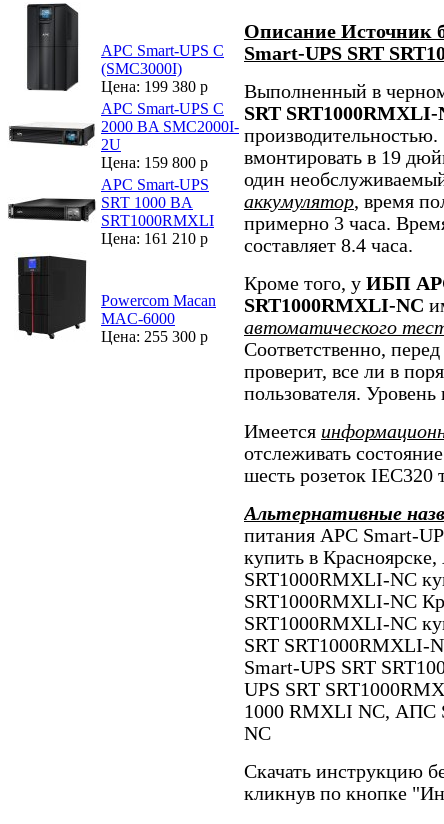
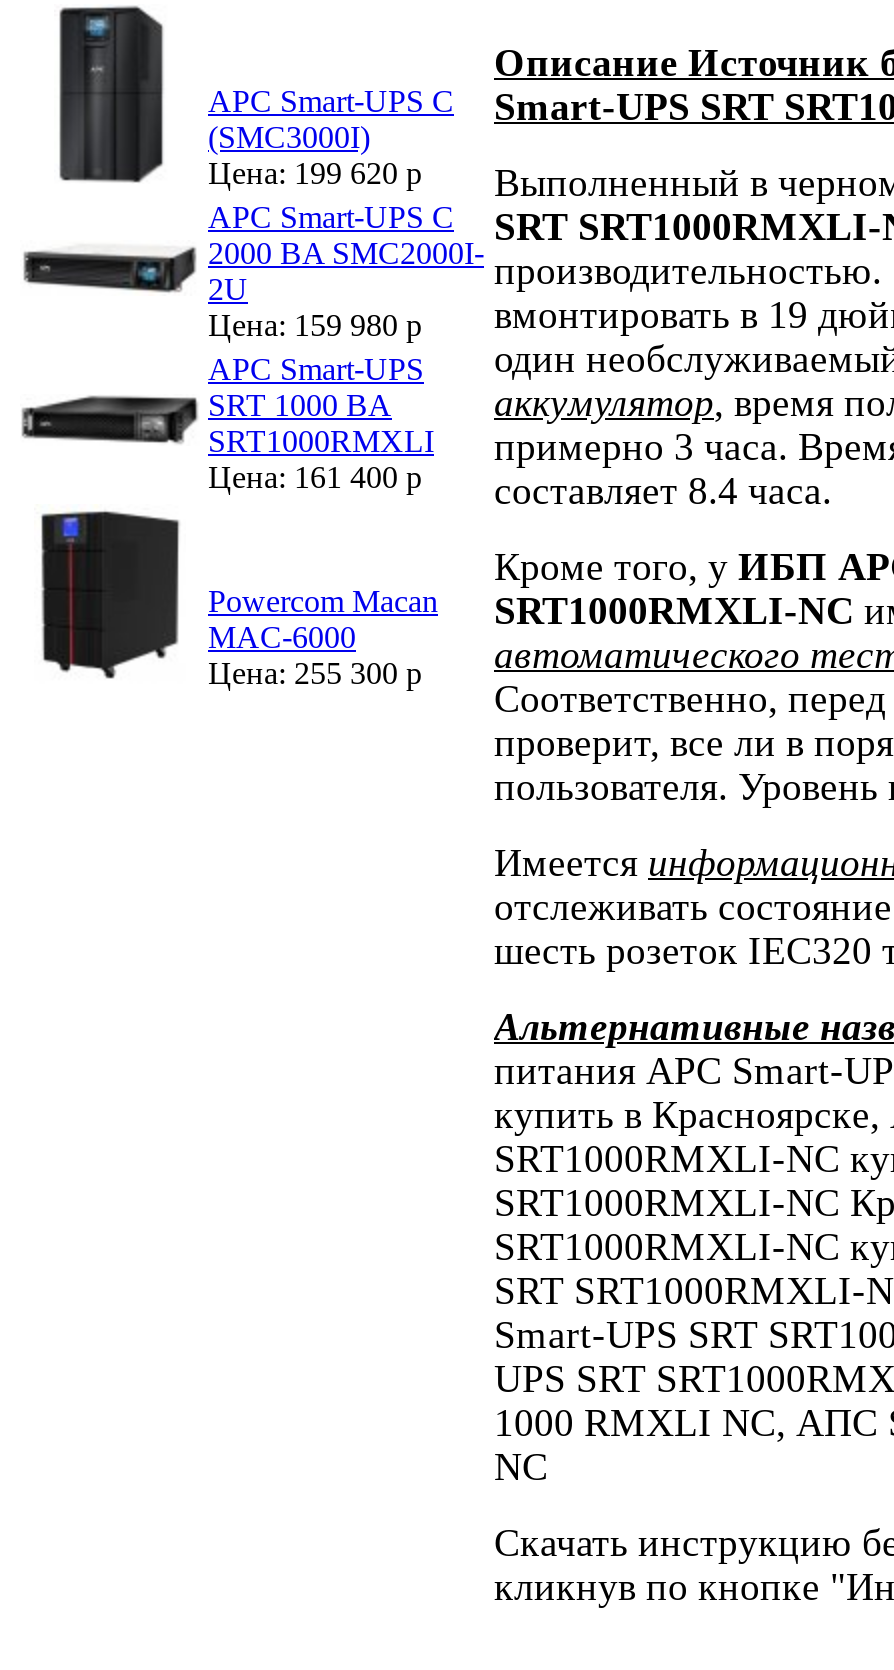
- Цена: 199 380 р
+ Цена: 199 620 р

- Цена: 159 800 р
+ Цена: 159 980 р

- Цена: 161 210 р
+ Цена: 161 400 р
